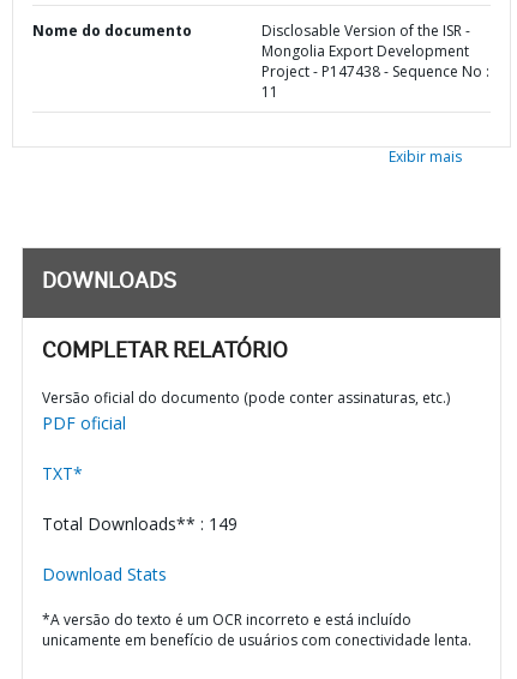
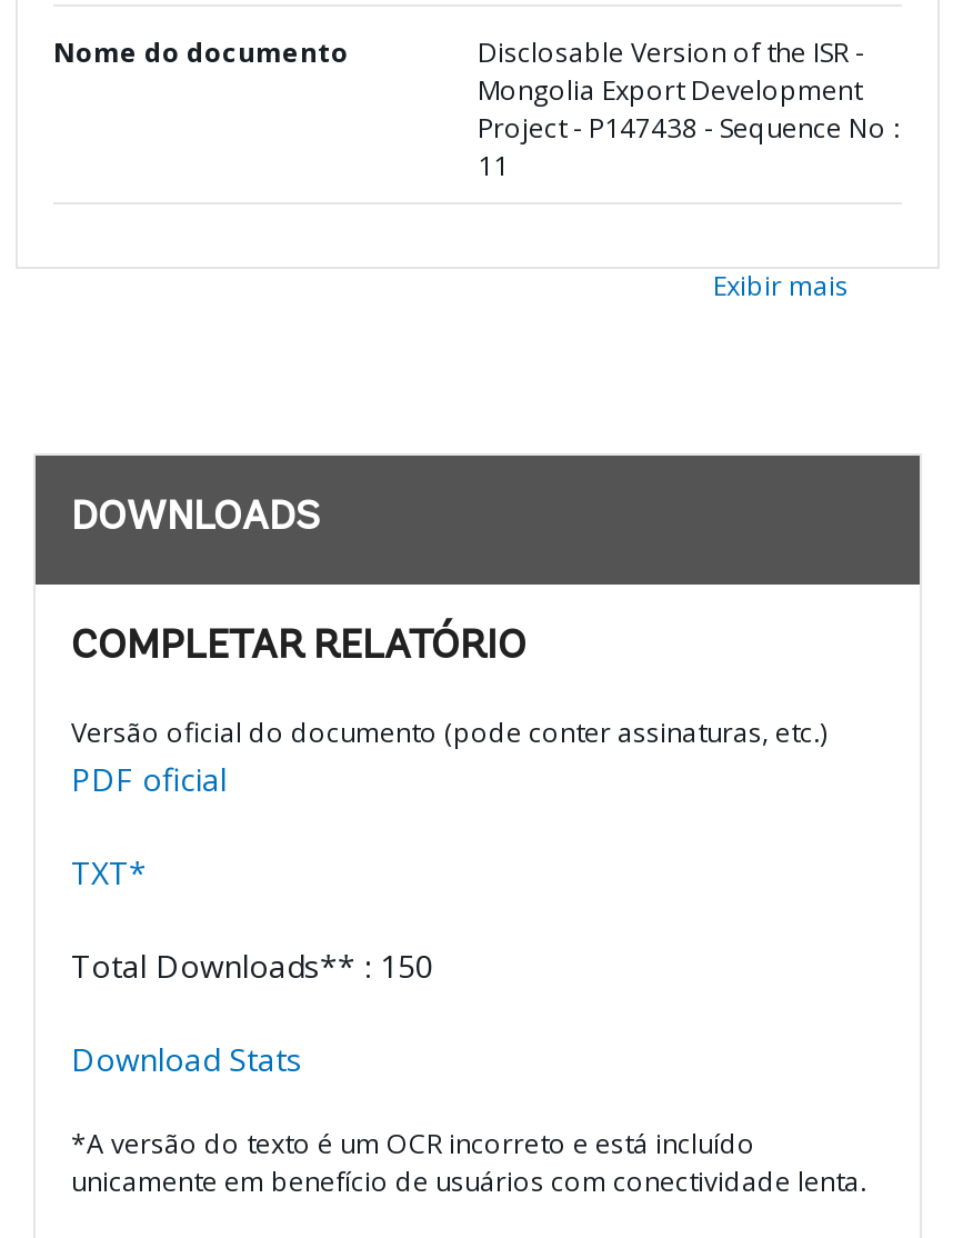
- Total Downloads** : 149
+ Total Downloads** : 150
